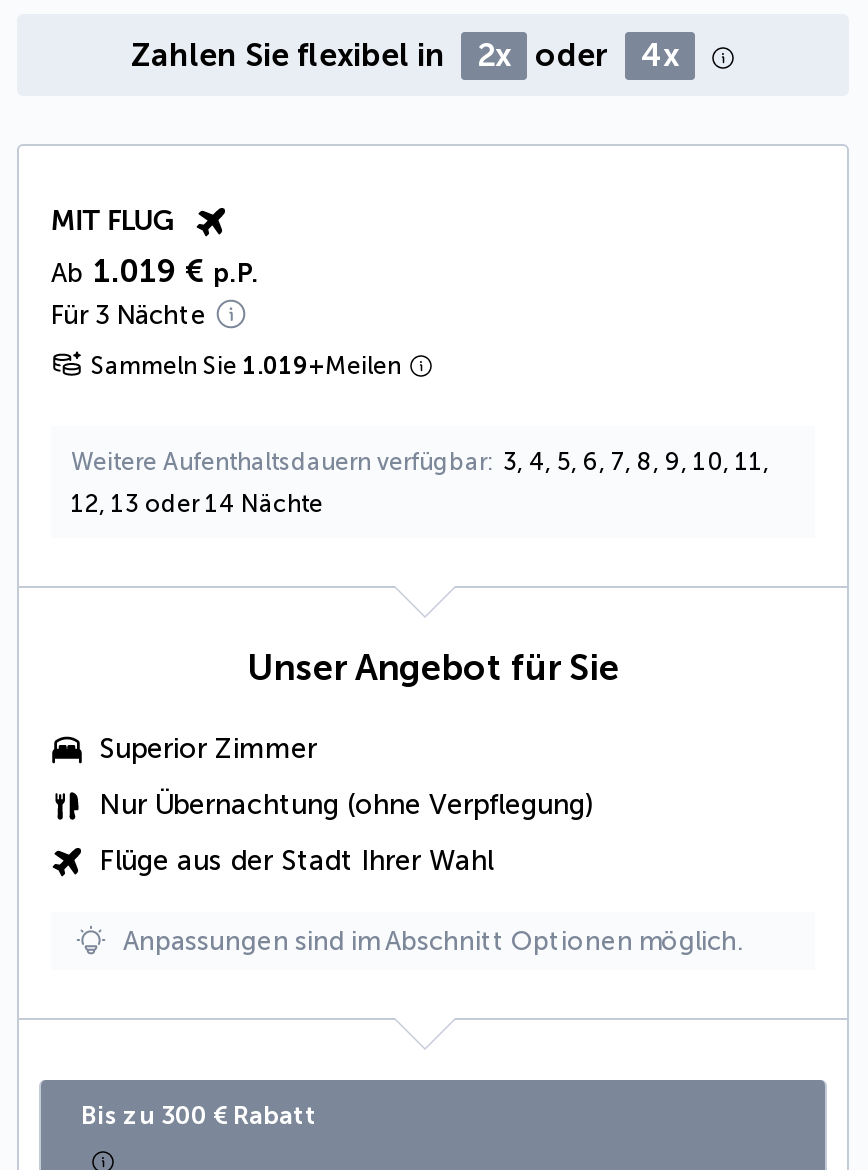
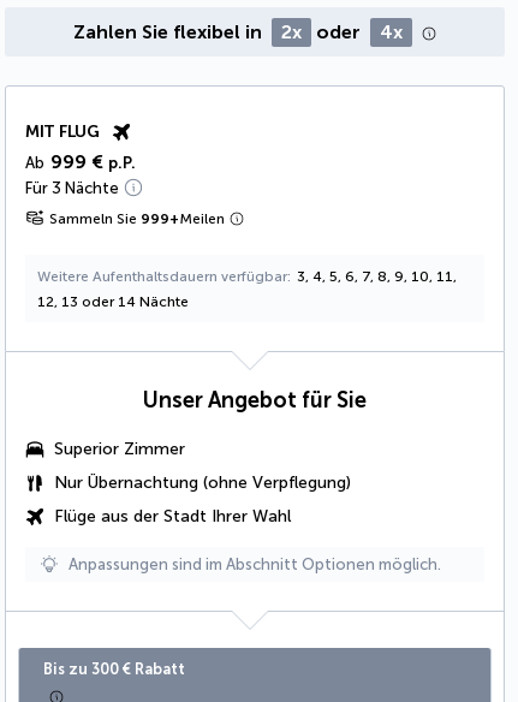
- Ab 1.019 € p.P.
+ Ab 999 € p.P.

- Sammeln Sie 1.019+Meilen
+ Sammeln Sie 999+Meilen
